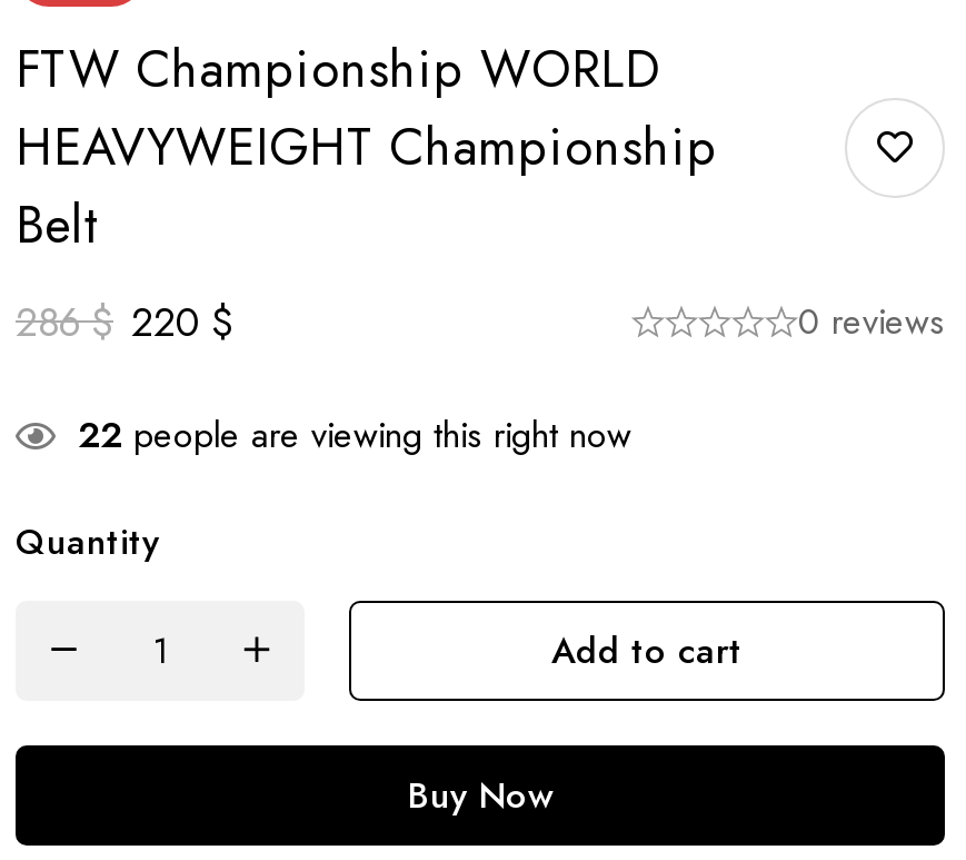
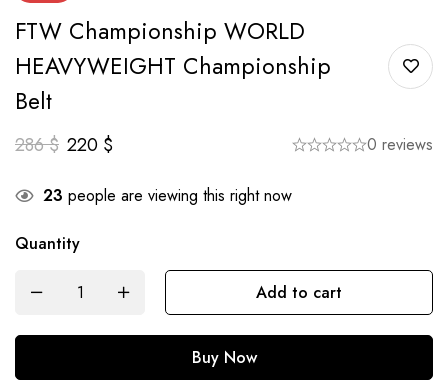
- 22 people are viewing this right now
+ 23 people are viewing this right now
